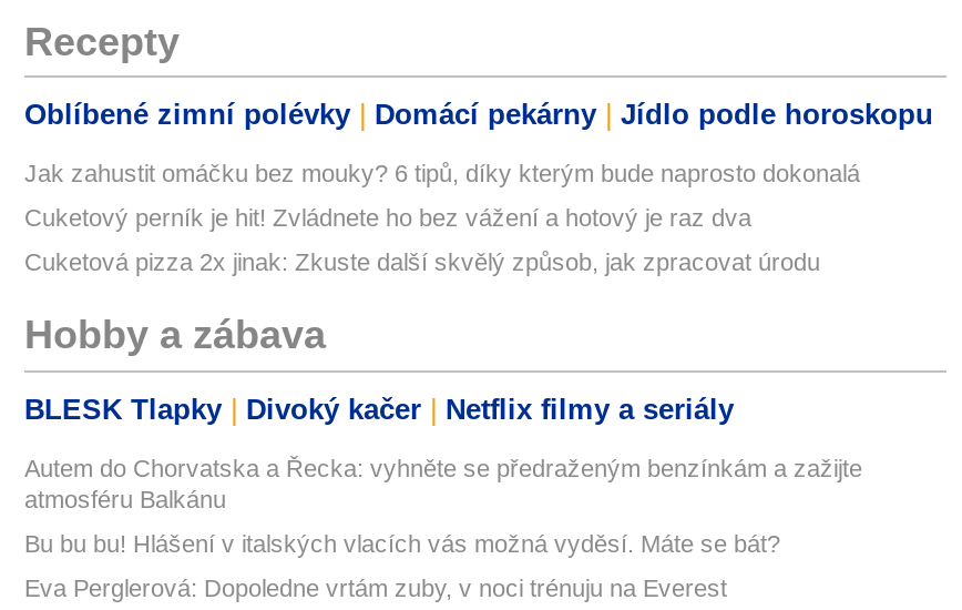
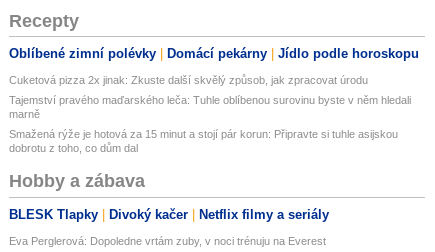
- Jak zahustit omáčku bez mouky? 6 tipů, díky kterým bude naprosto dokonalá
- Cuketový perník je hit! Zvládnete ho bez vážení a hotový je raz dva

+ Tajemství pravého maďarského leča: Tuhle oblíbenou surovinu byste v něm hledali
+ marně
+ Smažená rýže je hotová za 15 minut a stojí pár korun: Připravte si tuhle asijskou
+ dobrotu z toho, co dům dal

moved down: Hobby a zábava | BLESK Tlapky | Divoký kačer | Netflix filmy a seriály

- Autem do Chorvatska a Řecka: vyhněte se předraženým benzínkám a zažijte
- atmosféru Balkánu
- Bu bu bu! Hlášení v italských vlacích vás možná vyděsí. Máte se bát?
